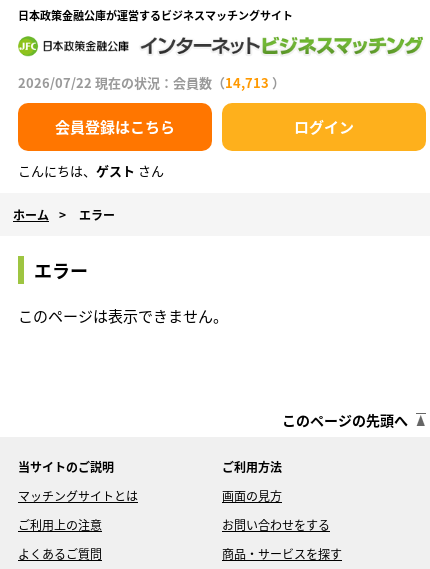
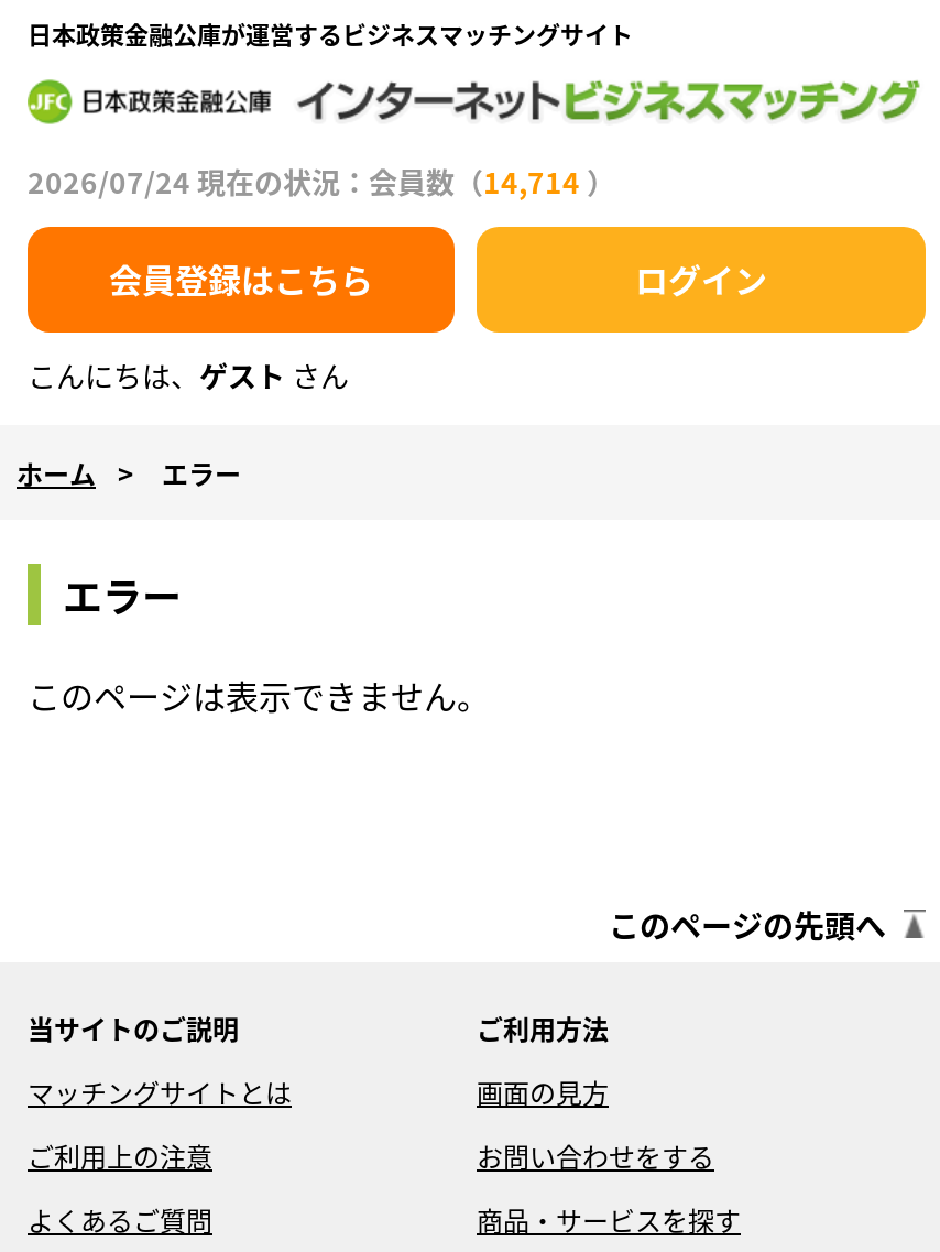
- 2026/07/22 現在の状況：会員数（14,713）
+ 2026/07/24 現在の状況：会員数（14,714）
